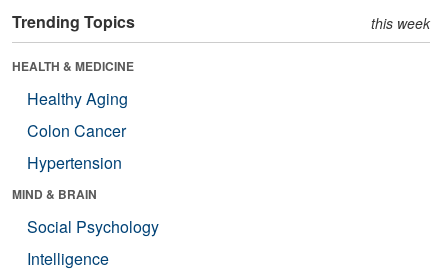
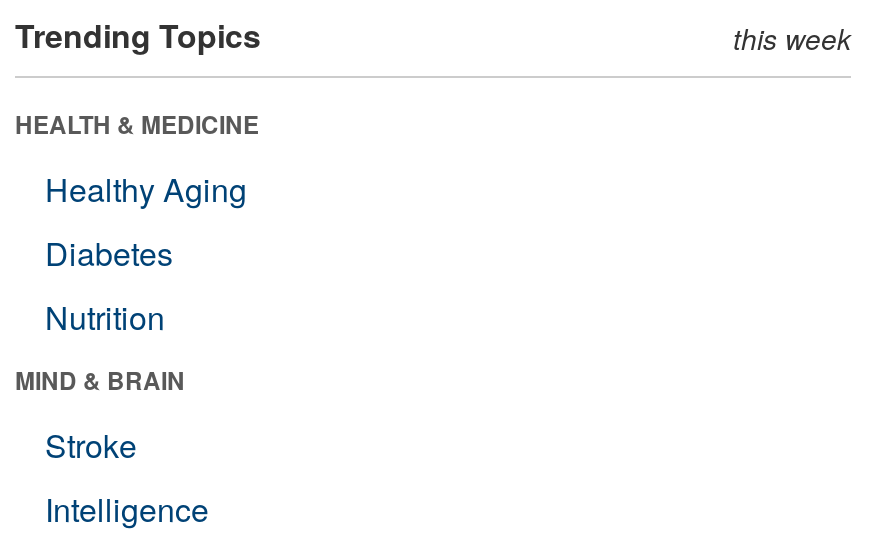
- Colon Cancer
- Hypertension
+ Diabetes
+ Nutrition

- Social Psychology
+ Stroke
